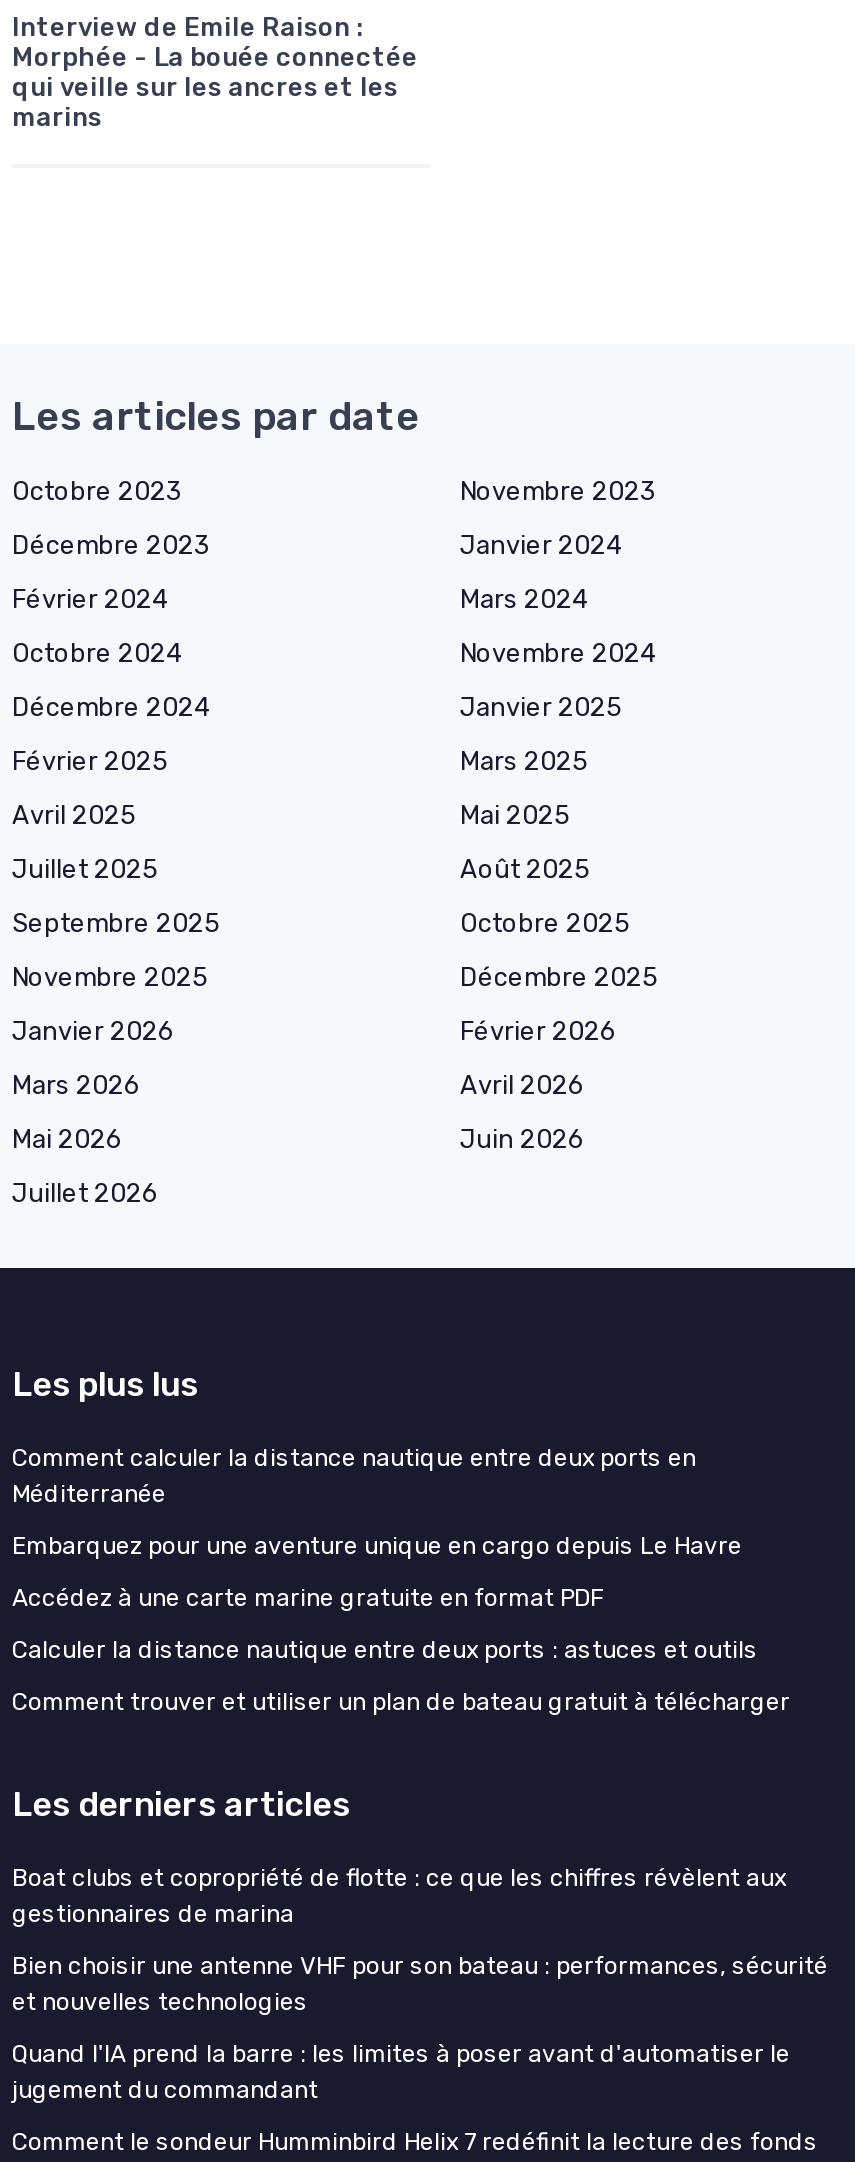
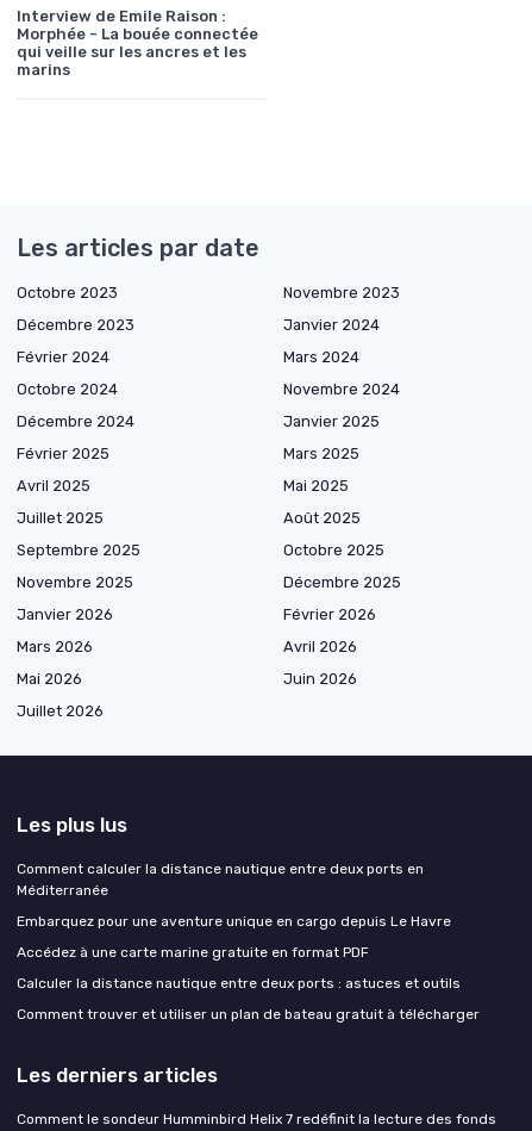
- Boat clubs et copropriété de flotte : ce que les chiffres révèlent aux
- gestionnaires de marina
- Bien choisir une antenne VHF pour son bateau : performances, sécurité
- et nouvelles technologies
- Quand l'IA prend la barre : les limites à poser avant d'automatiser le
- jugement du commandant
